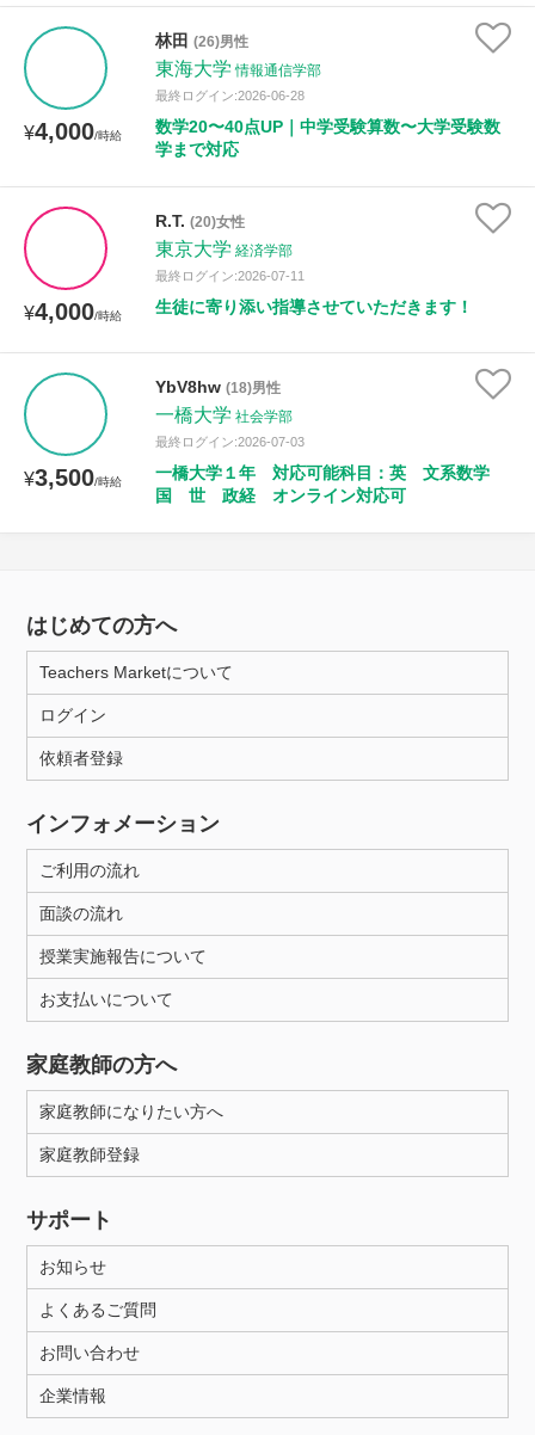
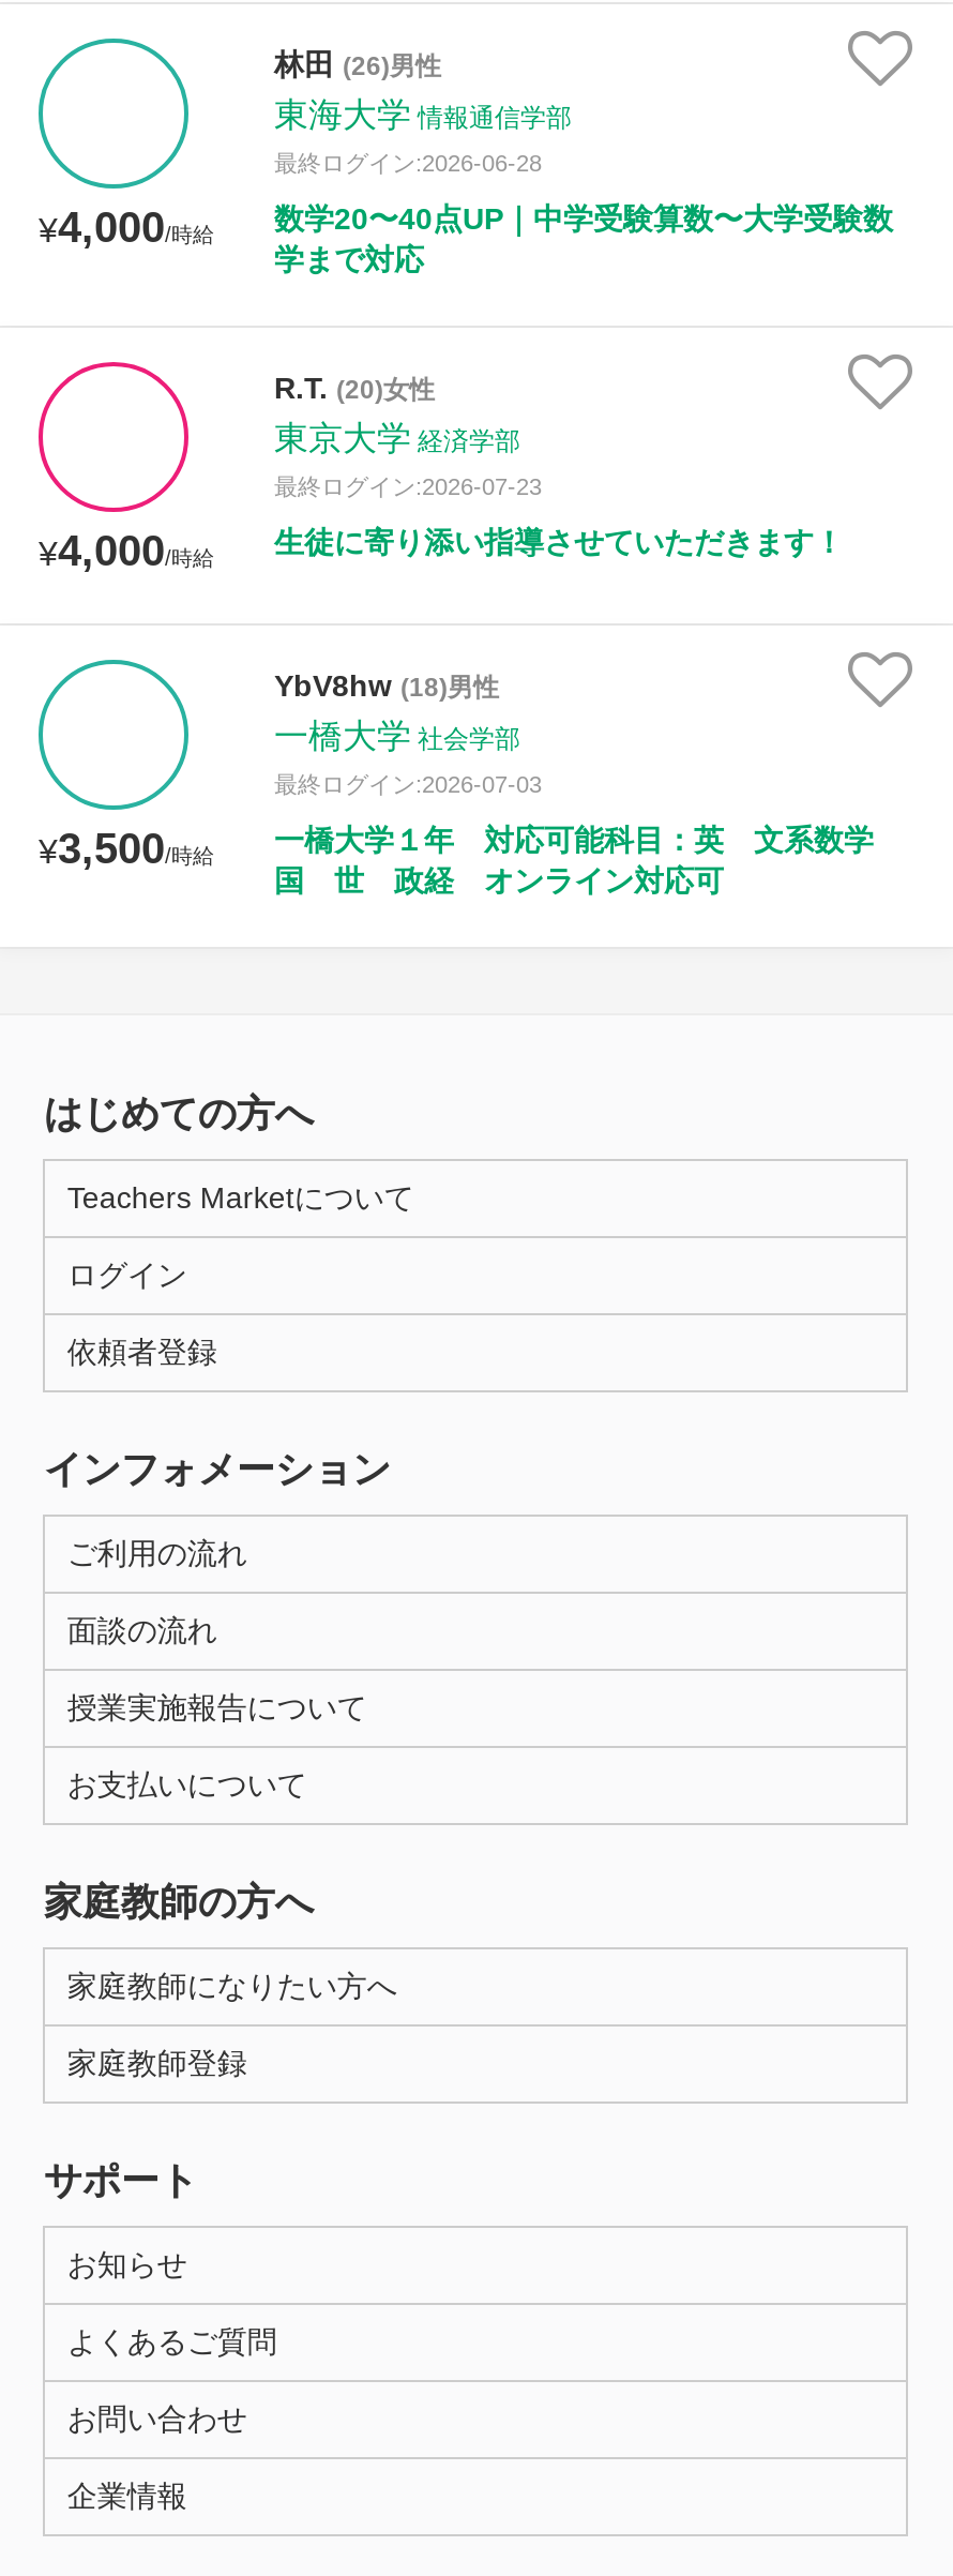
- 最終ログイン:2026-07-11
+ 最終ログイン:2026-07-23
